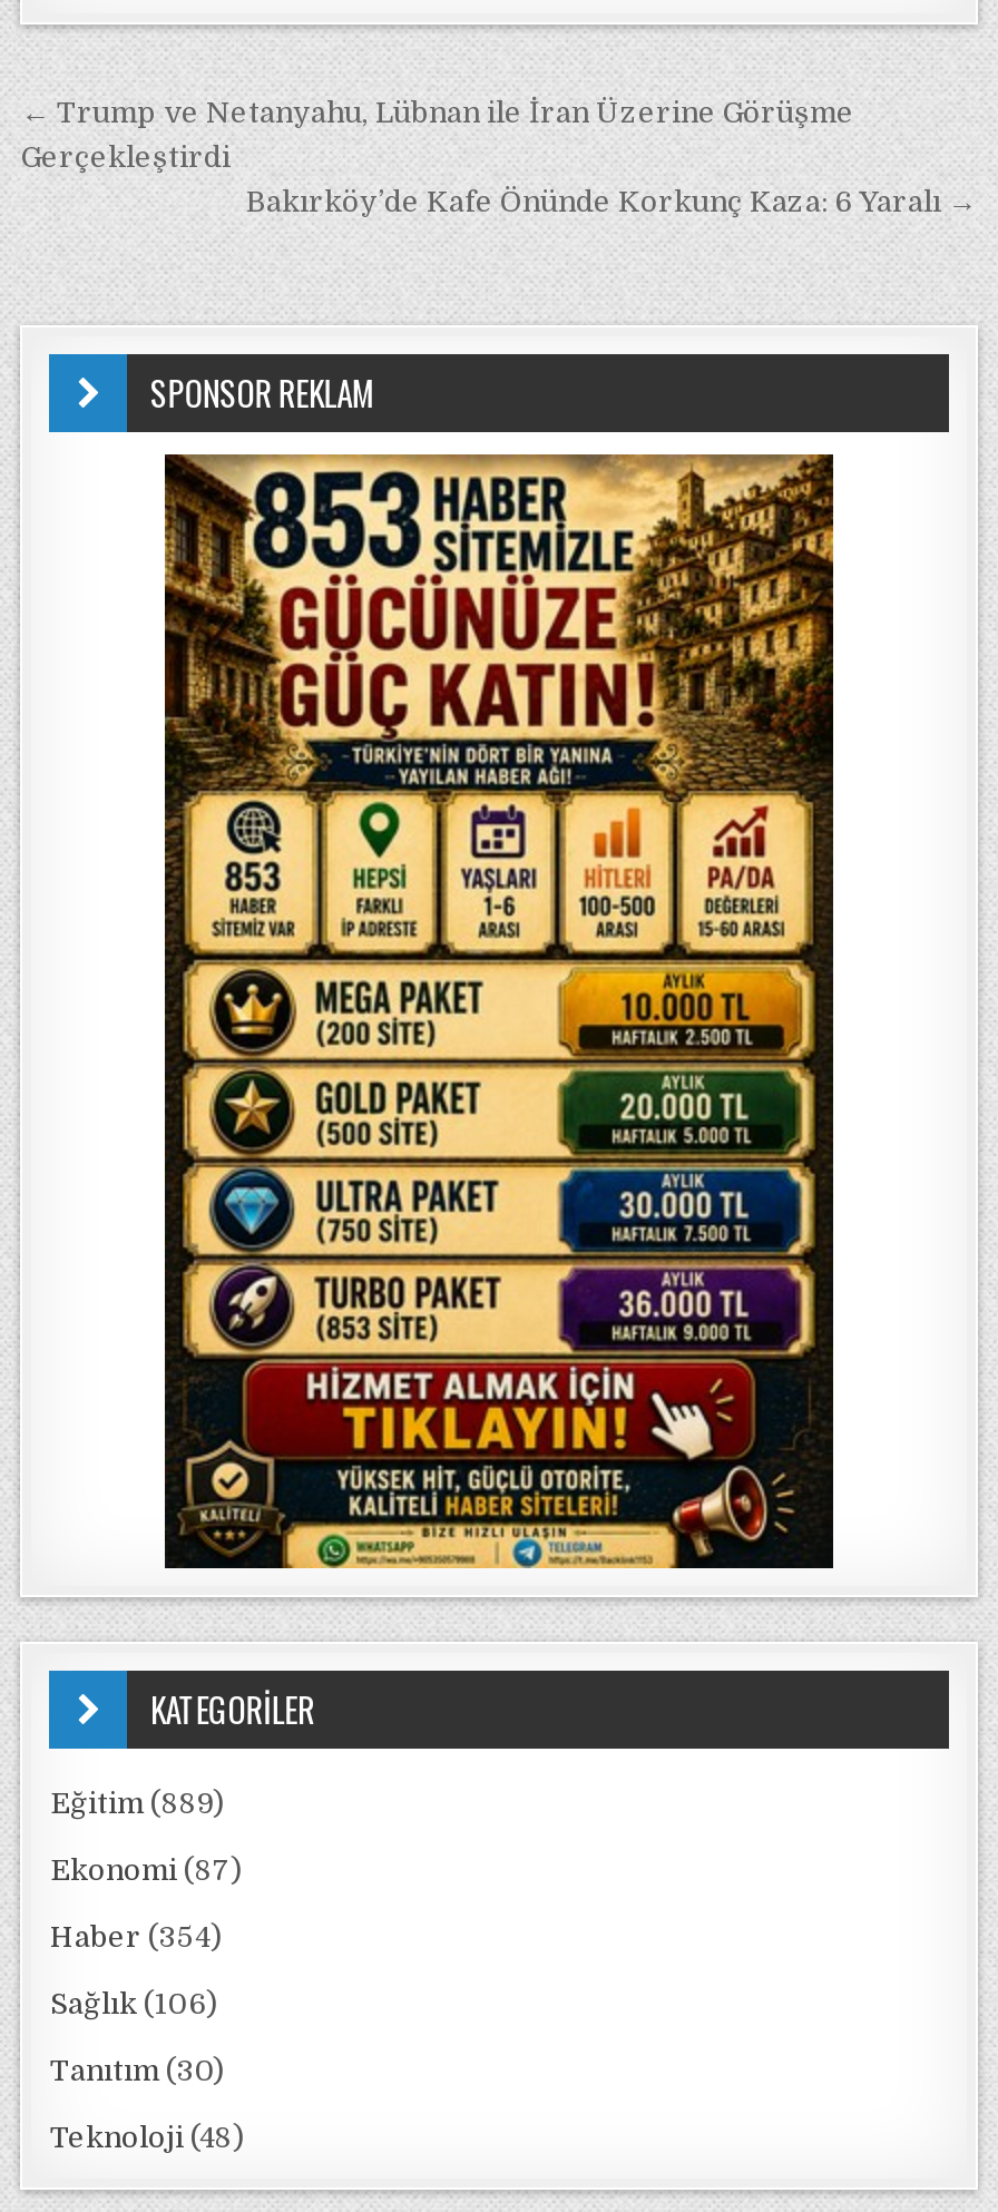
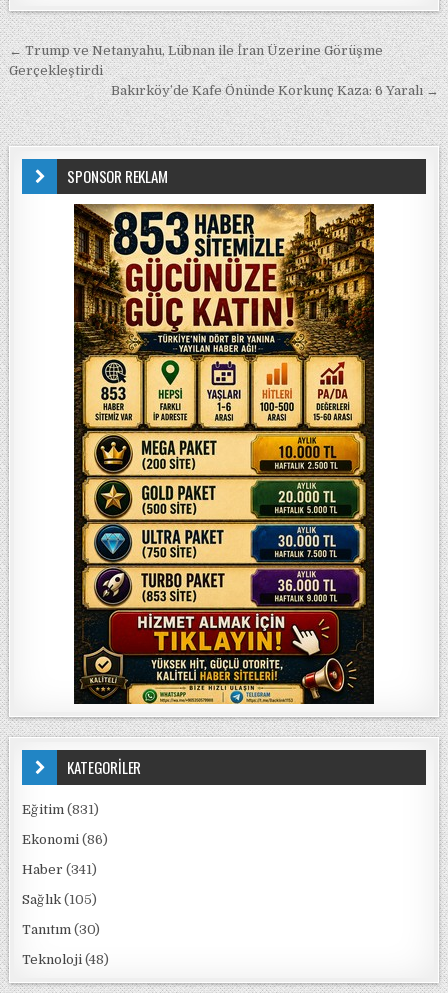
- Eğitim (889)
+ Eğitim (831)

- Ekonomi (87)
+ Ekonomi (86)

- Haber (354)
+ Haber (341)

- Sağlık (106)
+ Sağlık (105)
